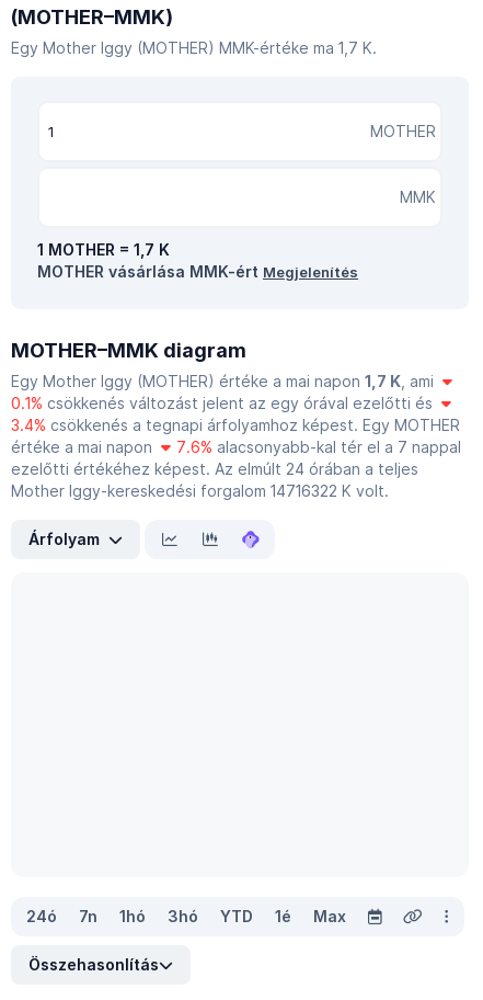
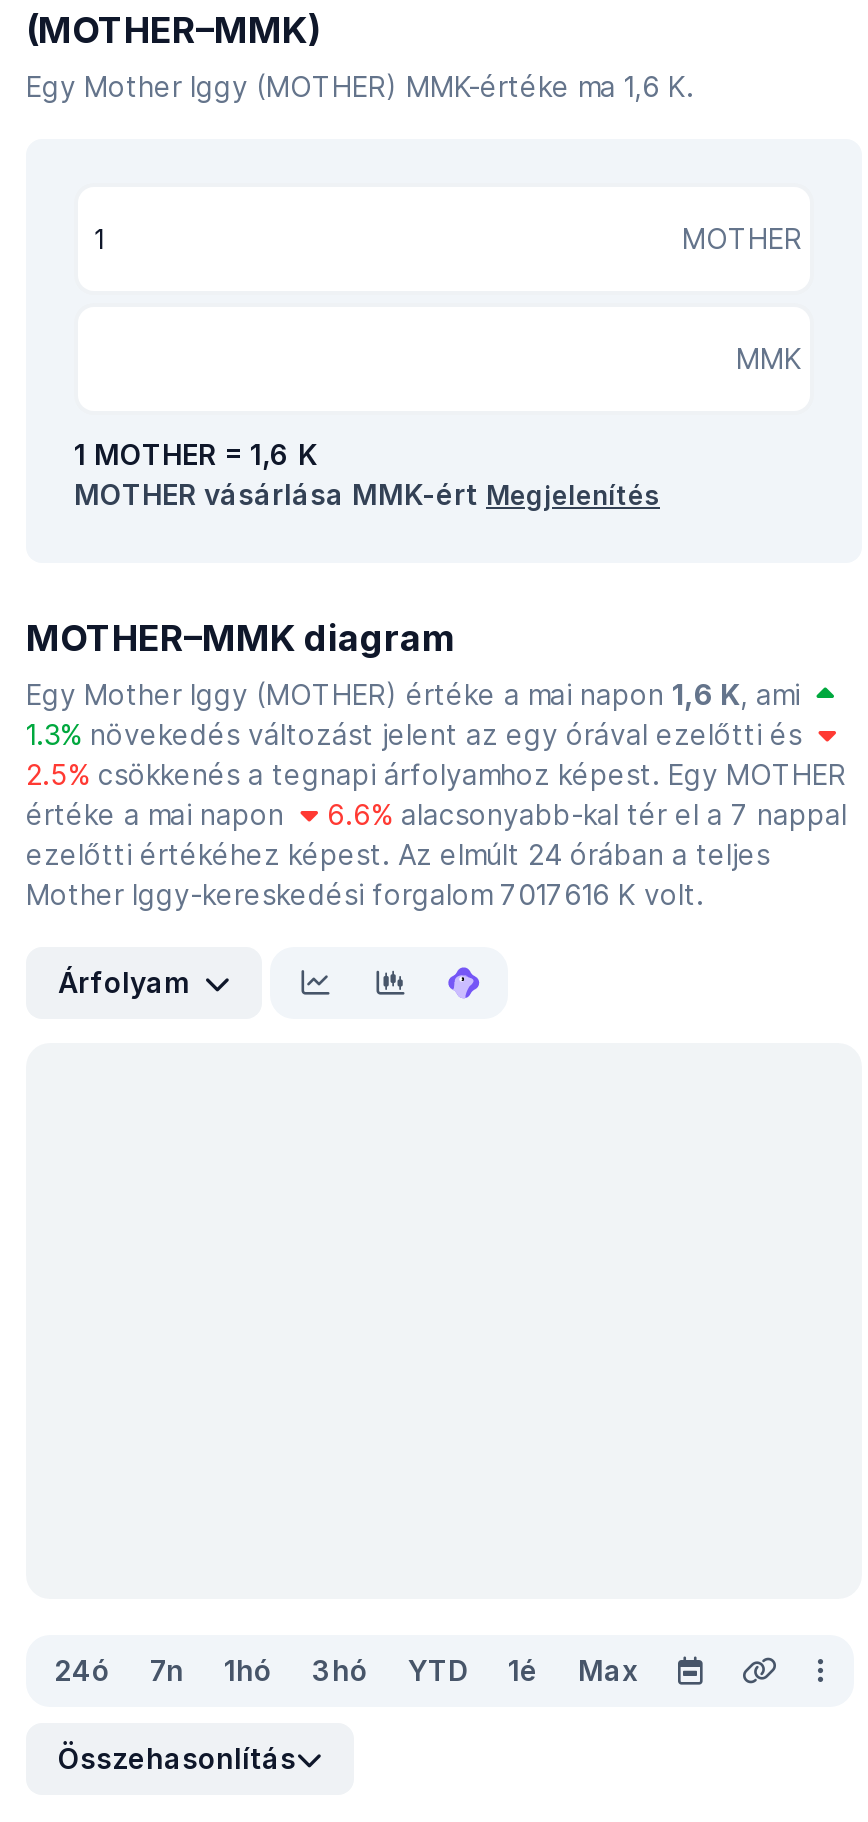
- Egy Mother Iggy (MOTHER) MMK-értéke ma 1,7 K.
+ Egy Mother Iggy (MOTHER) MMK-értéke ma 1,6 K.

- 1 MOTHER = 1,7 K
+ 1 MOTHER = 1,6 K

- Egy Mother Iggy (MOTHER) értéke a mai napon 1,7 K, ami
+ Egy Mother Iggy (MOTHER) értéke a mai napon 1,6 K, ami

- 0.1% csökkenés változást jelent az egy órával ezelőtti és
+ 1.3% növekedés változást jelent az egy órával ezelőtti és

- 3.4% csökkenés a tegnapi árfolyamhoz képest. Egy MOTHER
+ 2.5% csökkenés a tegnapi árfolyamhoz képest. Egy MOTHER

- 7.6% alacsonyabb-kal tér el a 7 nappal
+ 6.6% alacsonyabb-kal tér el a 7 nappal

- Mother Iggy-kereskedési forgalom 14716322 K volt.
+ Mother Iggy-kereskedési forgalom 7017616 K volt.
